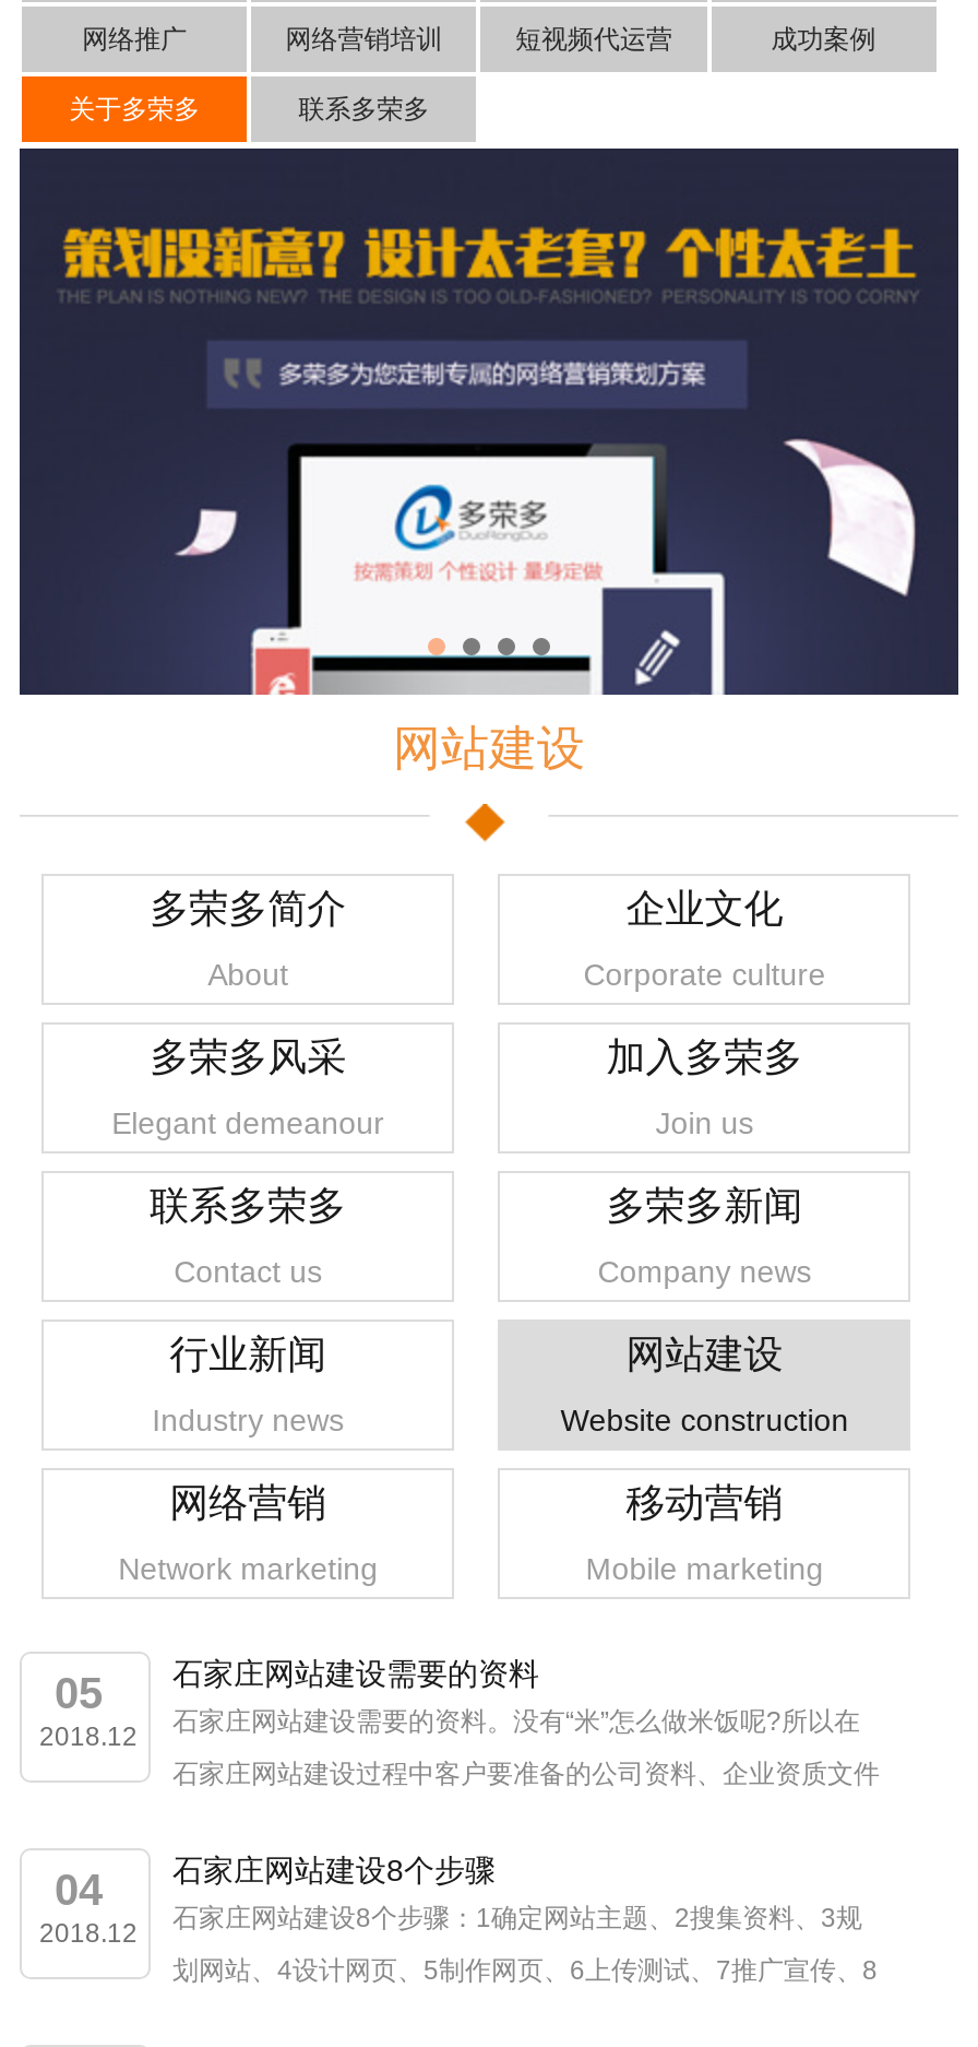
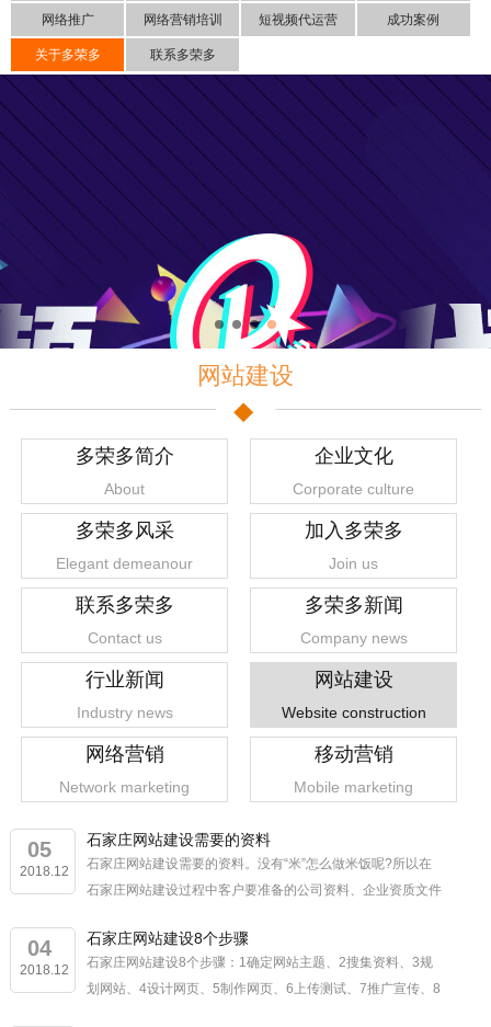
- [image]
+ [image]
